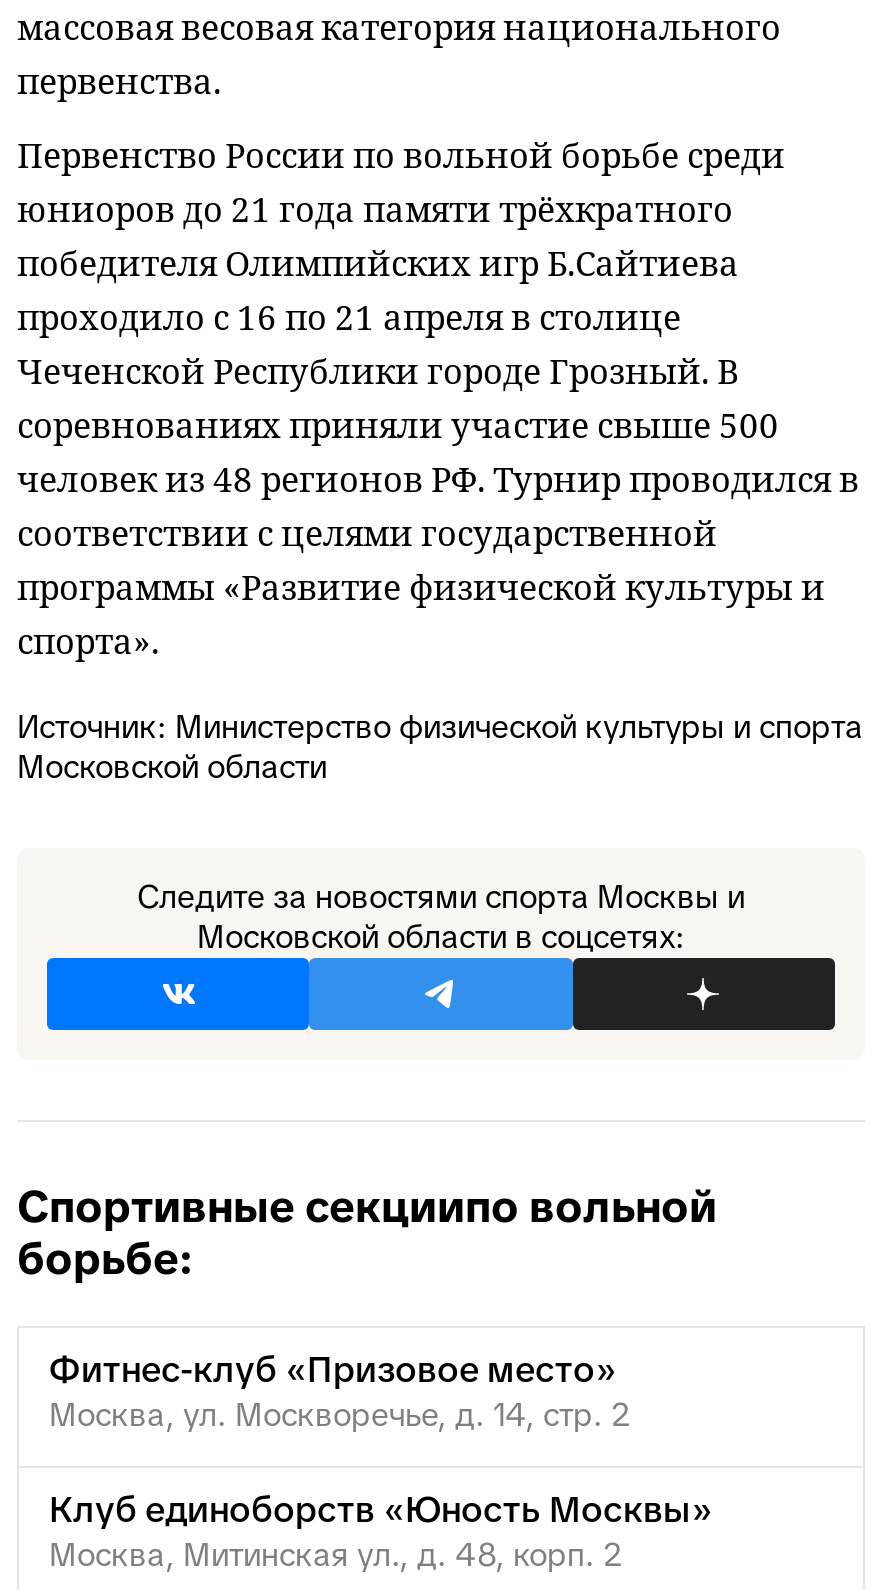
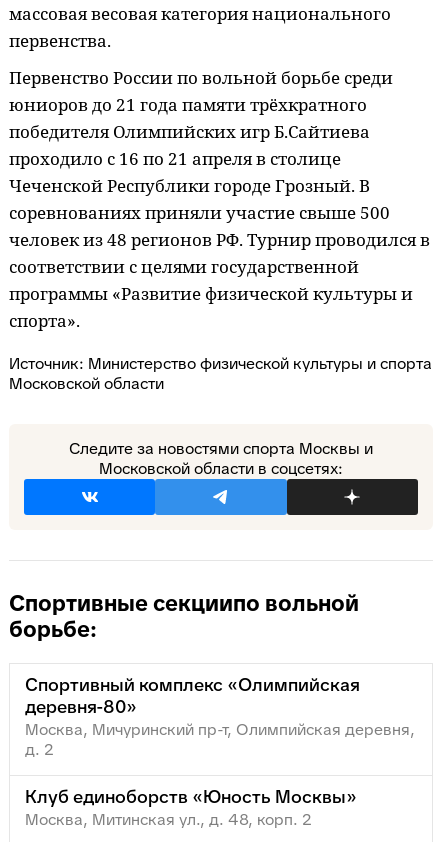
- Фитнес-клуб «Призовое место»
- Москва, ул. Москворечье, д. 14, стр. 2
+ Спортивный комплекс «Олимпийская
+ деревня-80»
+ Москва, Мичуринский пр-т, Олимпийская деревня,
+ д. 2
